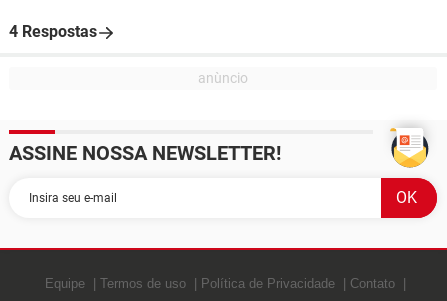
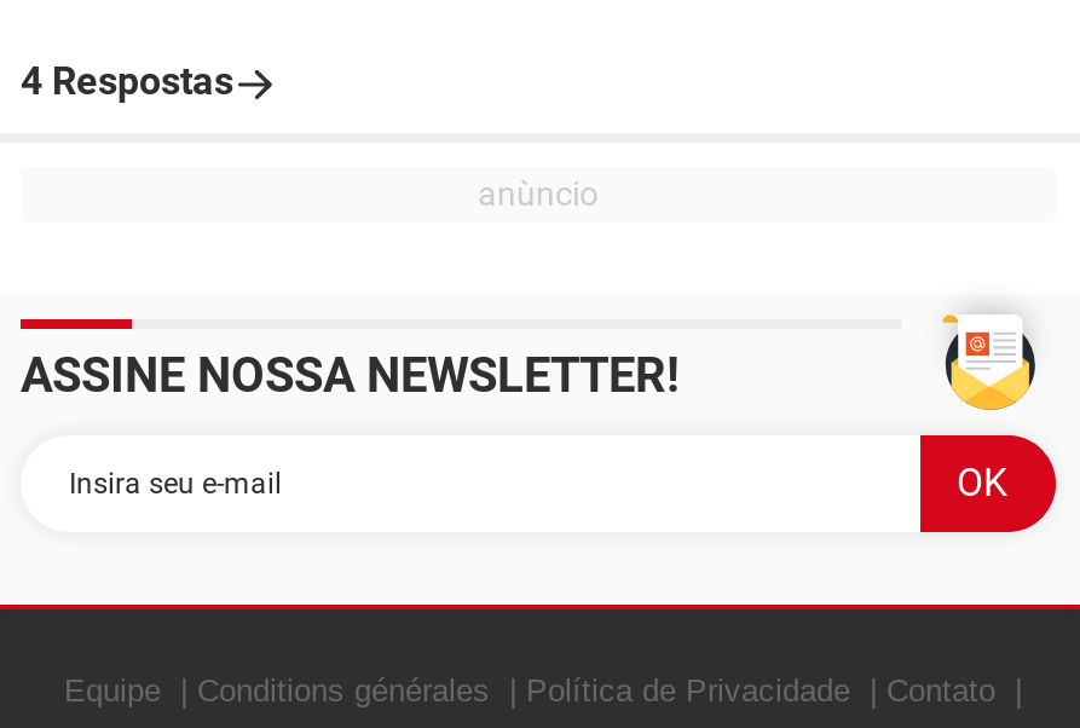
- Termos de uso
+ Conditions générales
